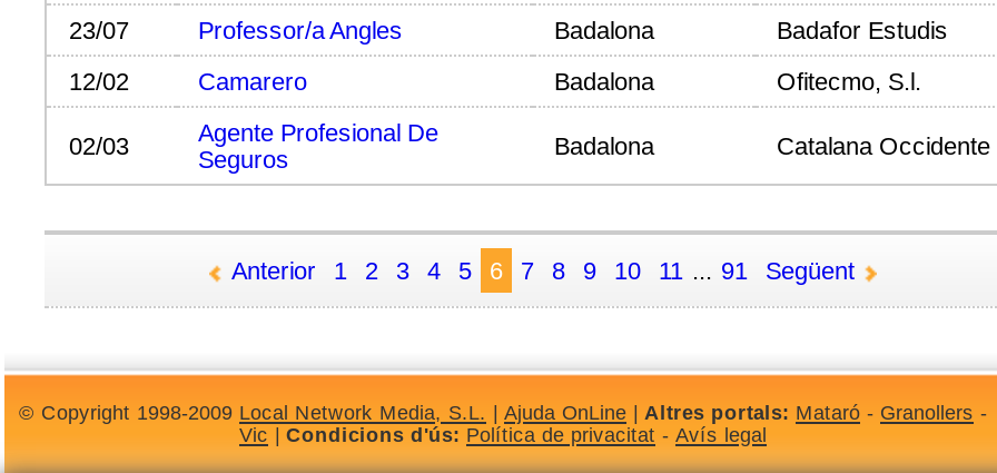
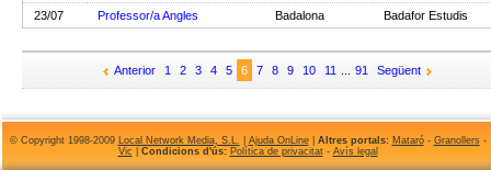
- 12/02
- Camarero
- Badalona
- Ofitecmo, S.l.
- 02/03
- Agente Profesional De
- Seguros
- Badalona
- Catalana Occidente
